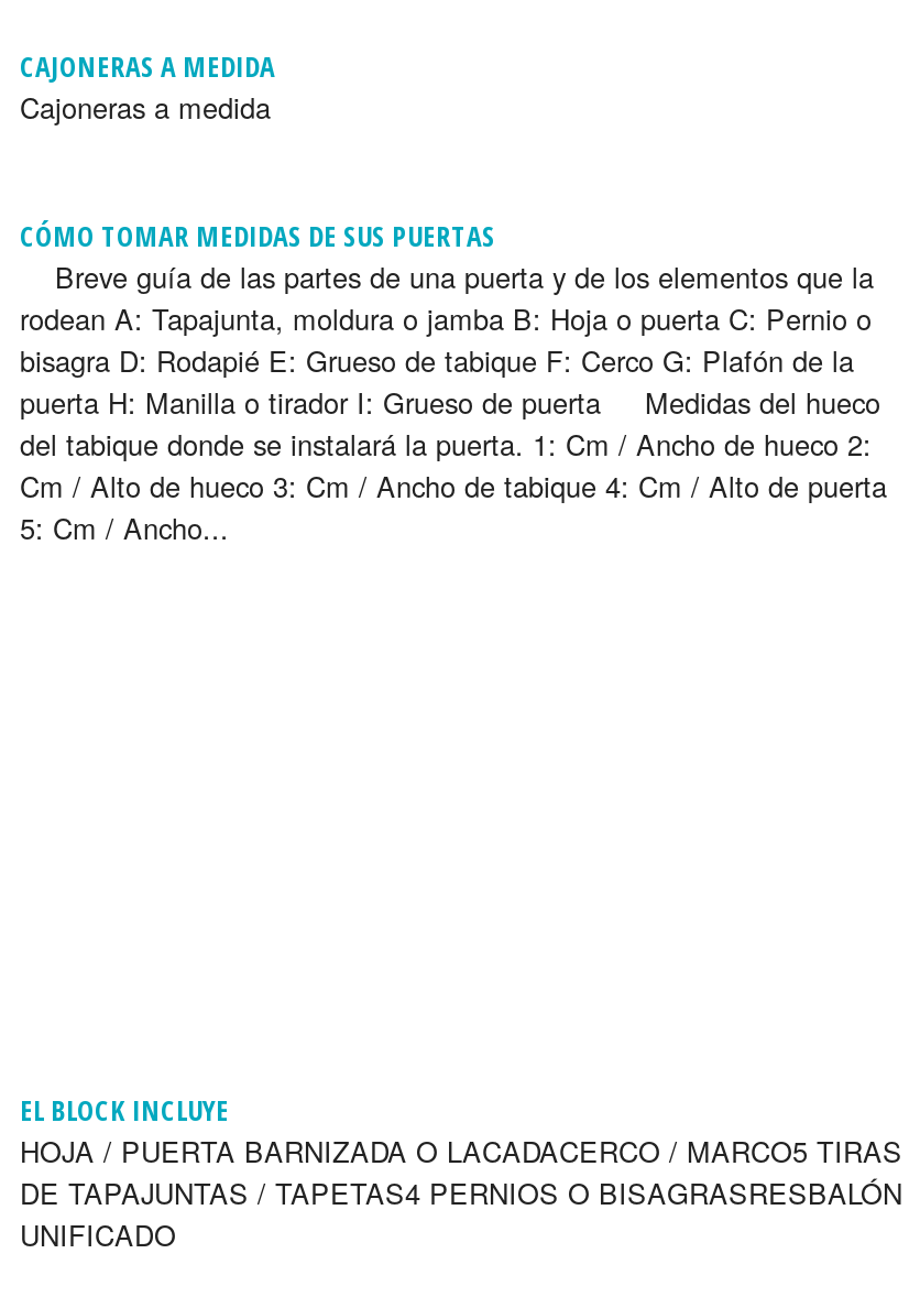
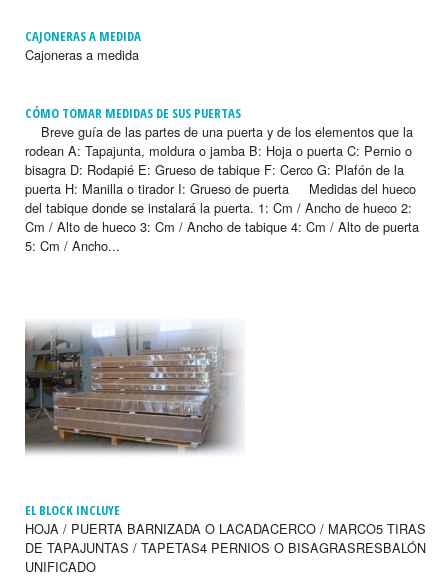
+ [image]
